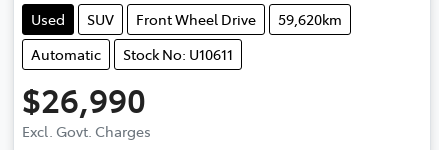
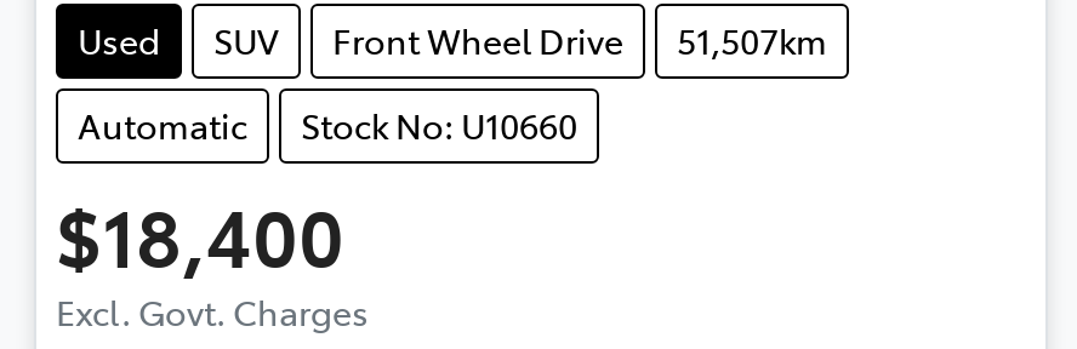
- Used SUV Front Wheel Drive 59,620km
+ Used SUV Front Wheel Drive 51,507km

- Automatic Stock No: U10611
+ Automatic Stock No: U10660

- $26,990
+ $18,400
